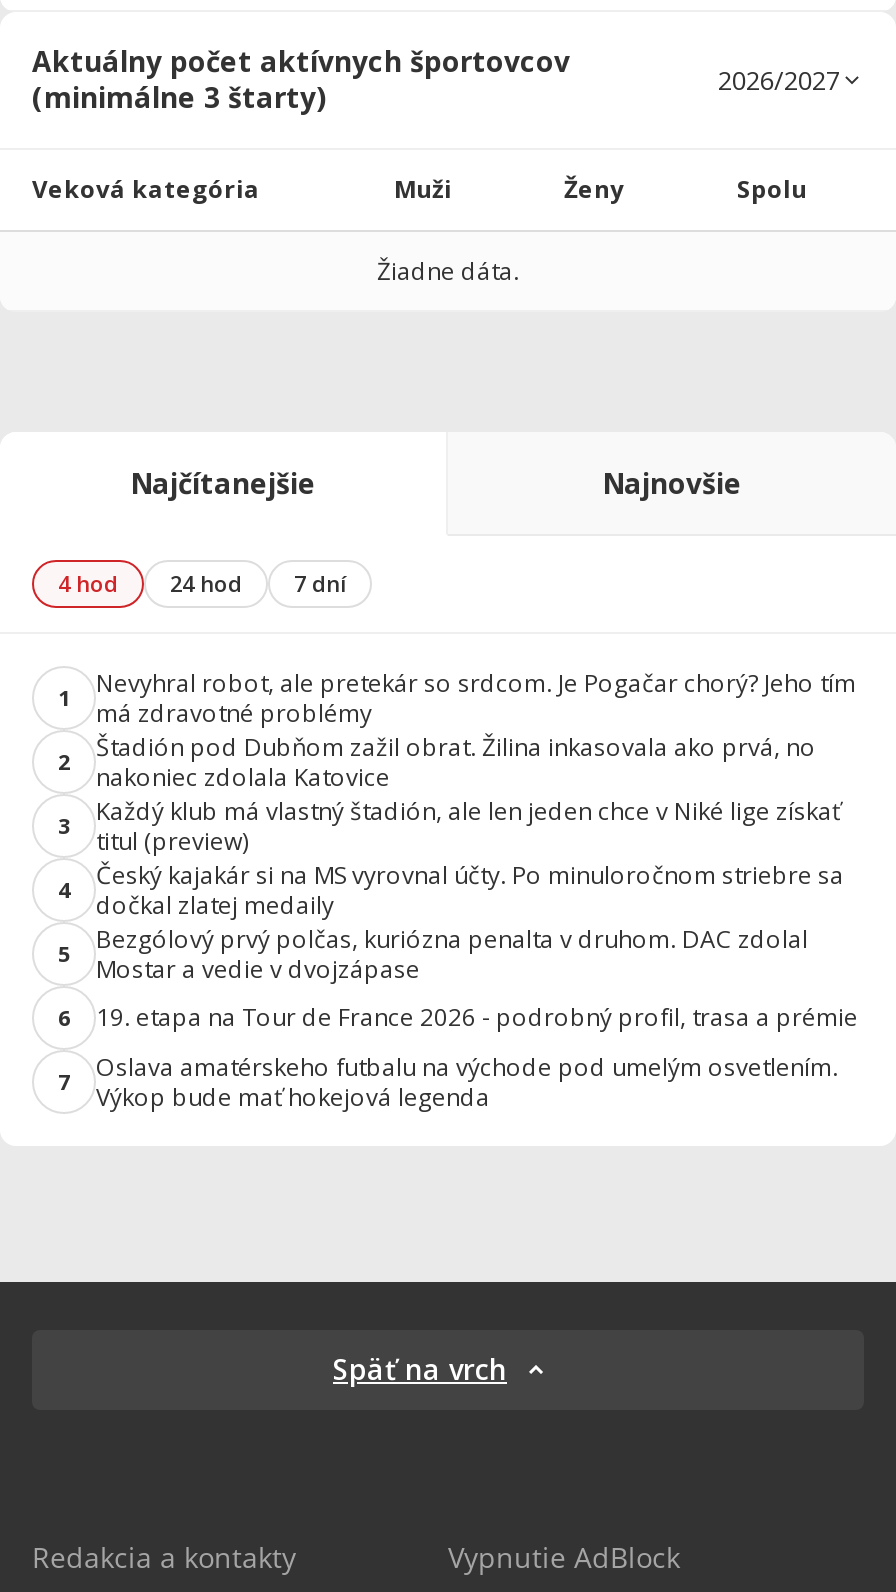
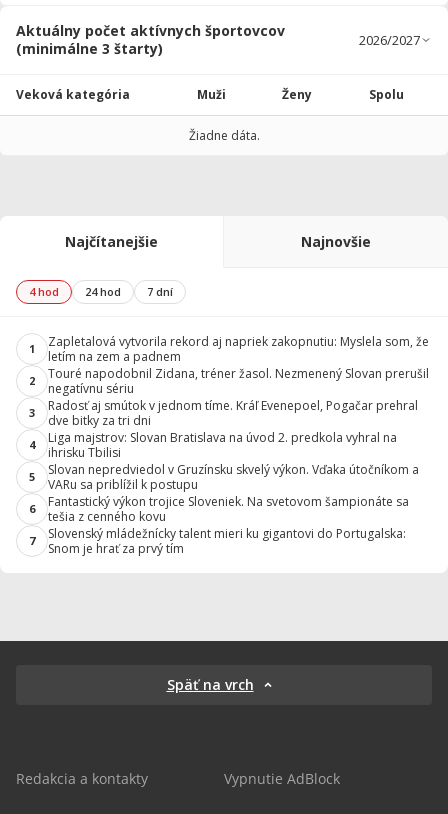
- Nevyhral robot, ale pretekár so srdcom. Je Pogačar chorý? Jeho tím
- má zdravotné problémy
+ Zapletalová vytvorila rekord aj napriek zakopnutiu: Myslela som, že
+ letím na zem a padnem

- Štadión pod Dubňom zažil obrat. Žilina inkasovala ako prvá, no
- nakoniec zdolala Katovice
+ Touré napodobnil Zidana, tréner žasol. Nezmenený Slovan prerušil
+ negatívnu sériu

- Každý klub má vlastný štadión, ale len jeden chce v Niké lige získať
- titul (preview)
+ Radosť aj smútok v jednom tíme. Kráľ Evenepoel, Pogačar prehral
+ dve bitky za tri dni

- Český kajakár si na MS vyrovnal účty. Po minuloročnom striebre sa
- dočkal zlatej medaily
+ Liga majstrov: Slovan Bratislava na úvod 2. predkola vyhral na
+ ihrisku Tbilisi

- Bezgólový prvý polčas, kuriózna penalta v druhom. DAC zdolal
- Mostar a vedie v dvojzápase
+ Slovan nepredviedol v Gruzínsku skvelý výkon. Vďaka útočníkom a
+ VARu sa priblížil k postupu

- 19. etapa na Tour de France 2026 - podrobný profil, trasa a prémie
+ Fantastický výkon trojice Sloveniek. Na svetovom šampionáte sa
+ tešia z cenného kovu

- Oslava amatérskeho futbalu na východe pod umelým osvetlením.
- Výkop bude mať hokejová legenda
+ Slovenský mládežnícky talent mieri ku gigantovi do Portugalska:
+ Snom je hrať za prvý tím
